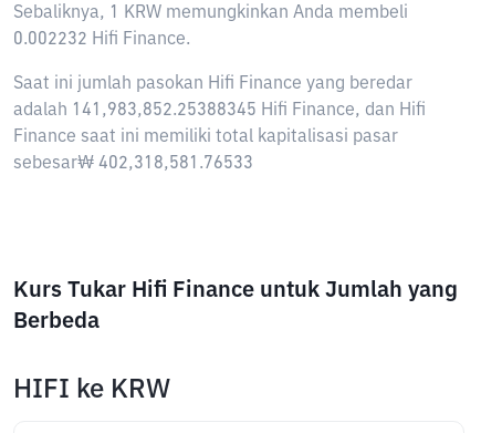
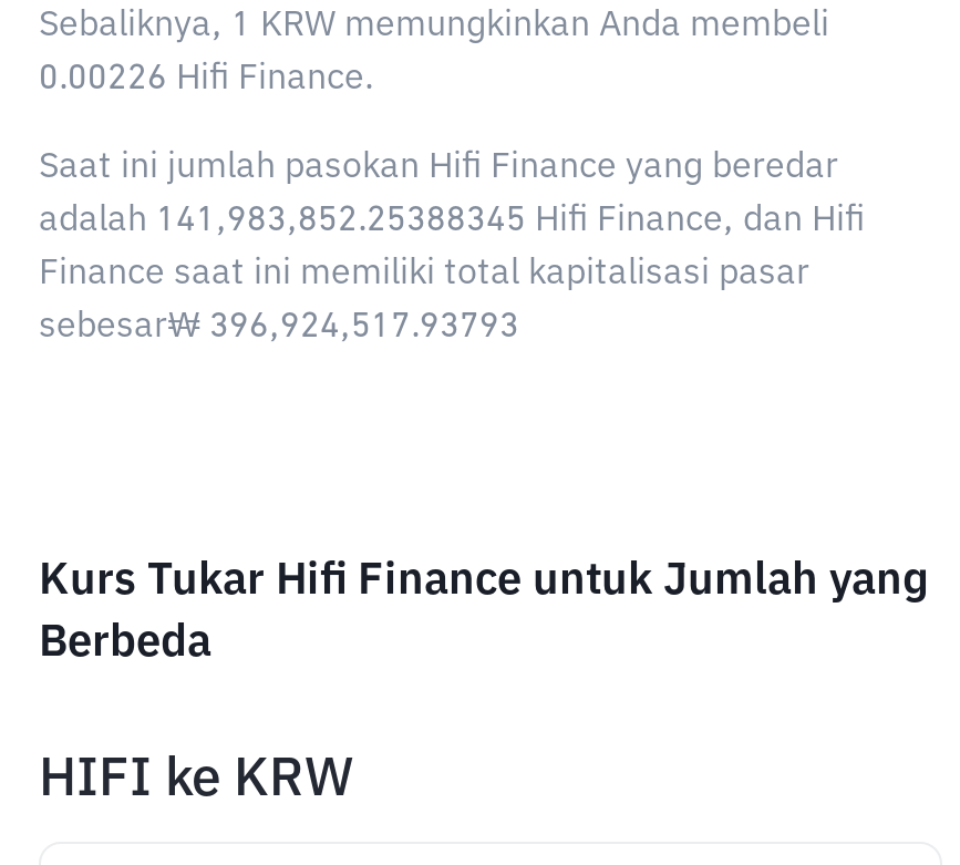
- 0.002232 Hifi Finance.
+ 0.00226 Hifi Finance.

- sebesar₩ 402,318,581.76533
+ sebesar₩ 396,924,517.93793
